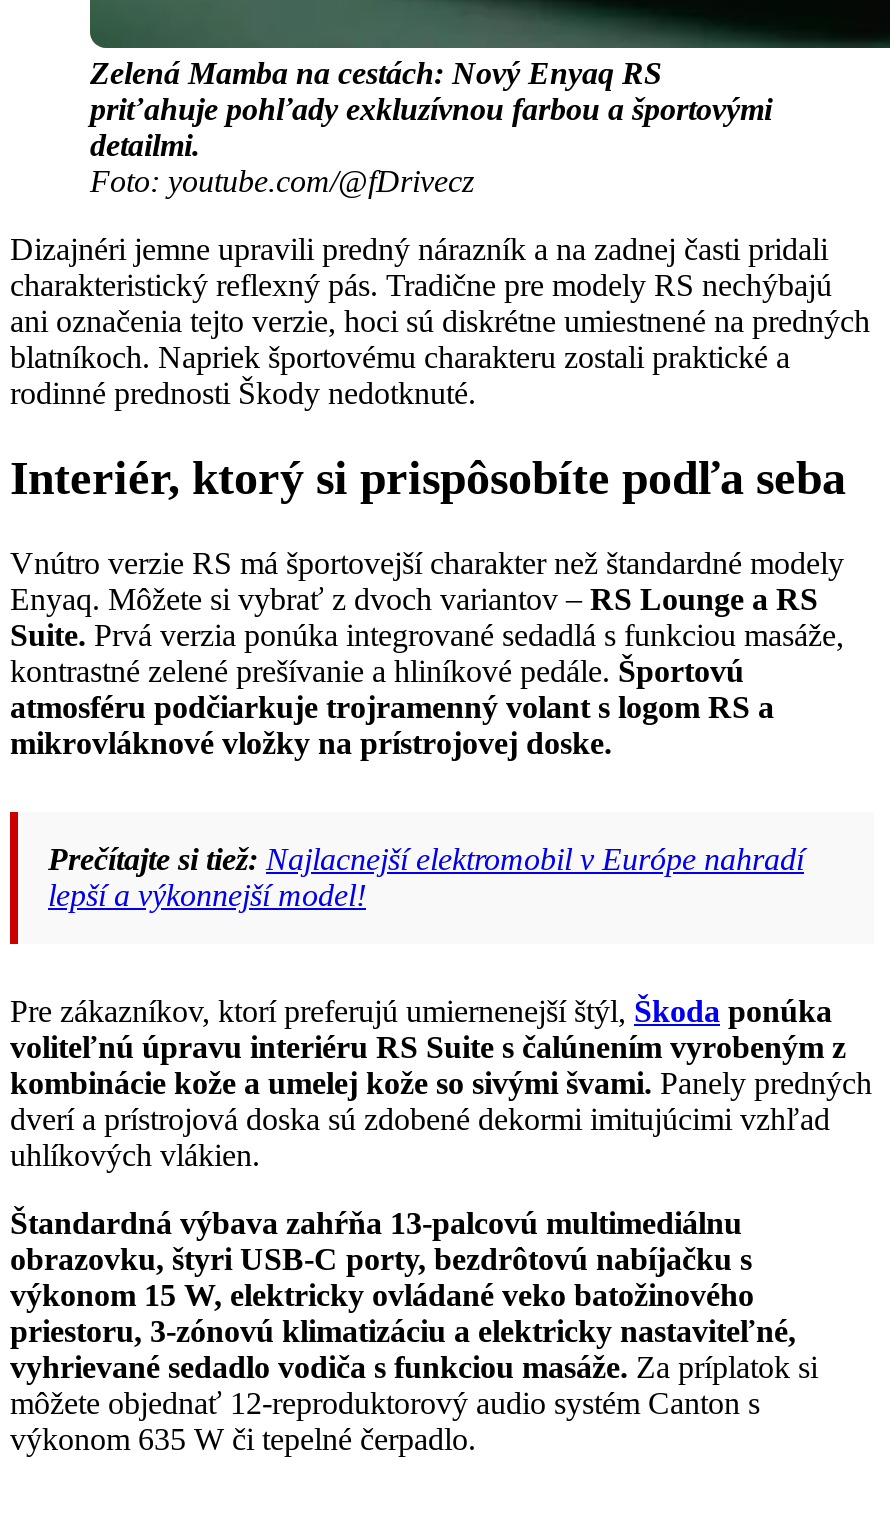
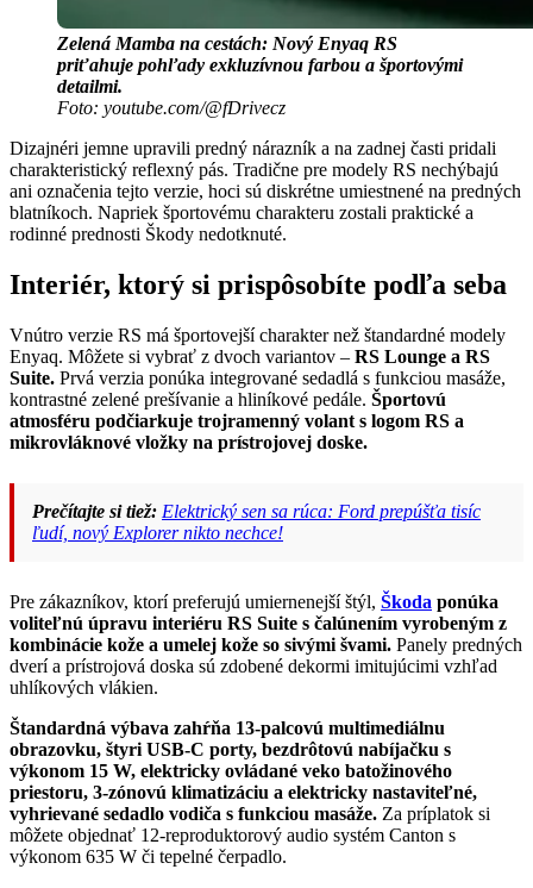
- Prečítajte si tiež: Najlacnejší elektromobil v Európe nahradí
- lepší a výkonnejší model!
+ Prečítajte si tiež: Elektrický sen sa rúca: Ford prepúšťa tisíc
+ ľudí, nový Explorer nikto nechce!
